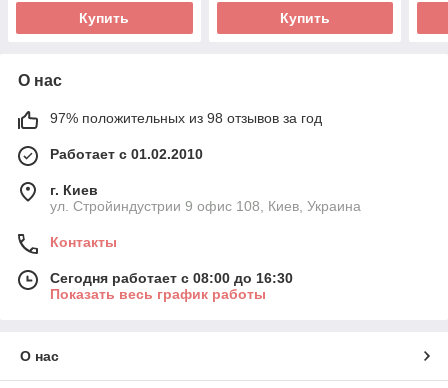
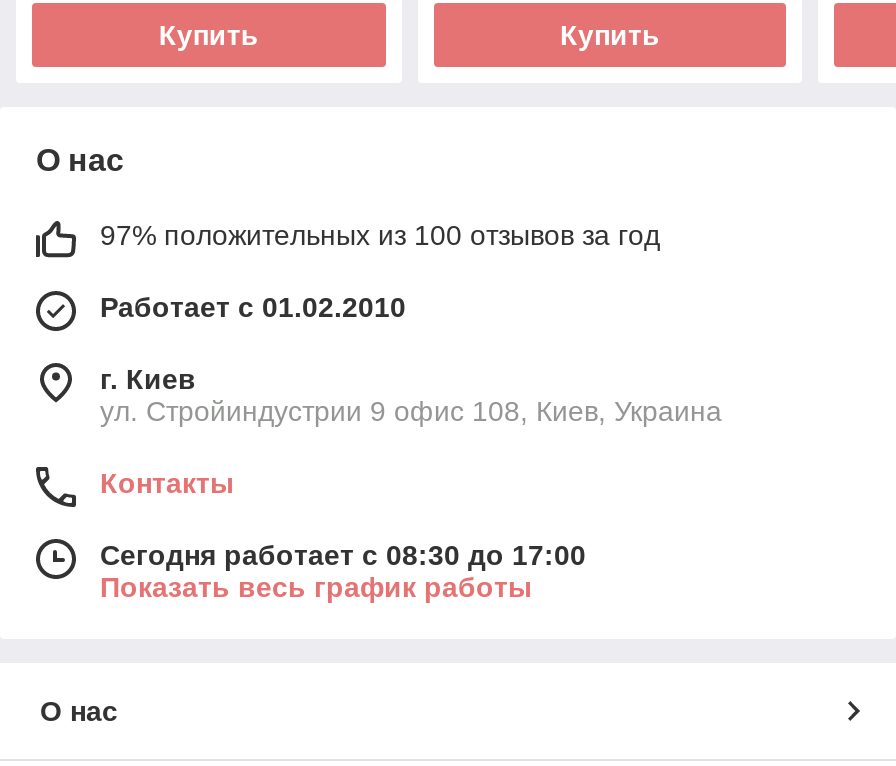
- 97% положительных из 98 отзывов за год
+ 97% положительных из 100 отзывов за год

- Сегодня работает с 08:00 до 16:30
+ Сегодня работает с 08:30 до 17:00
